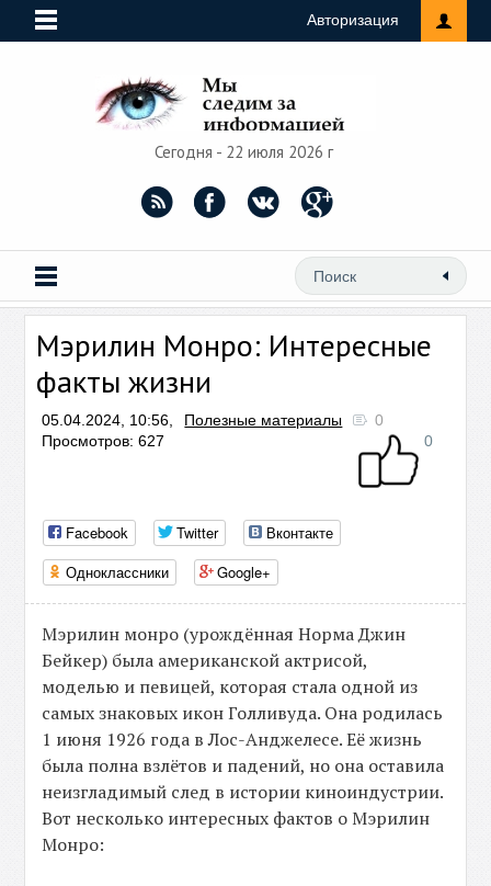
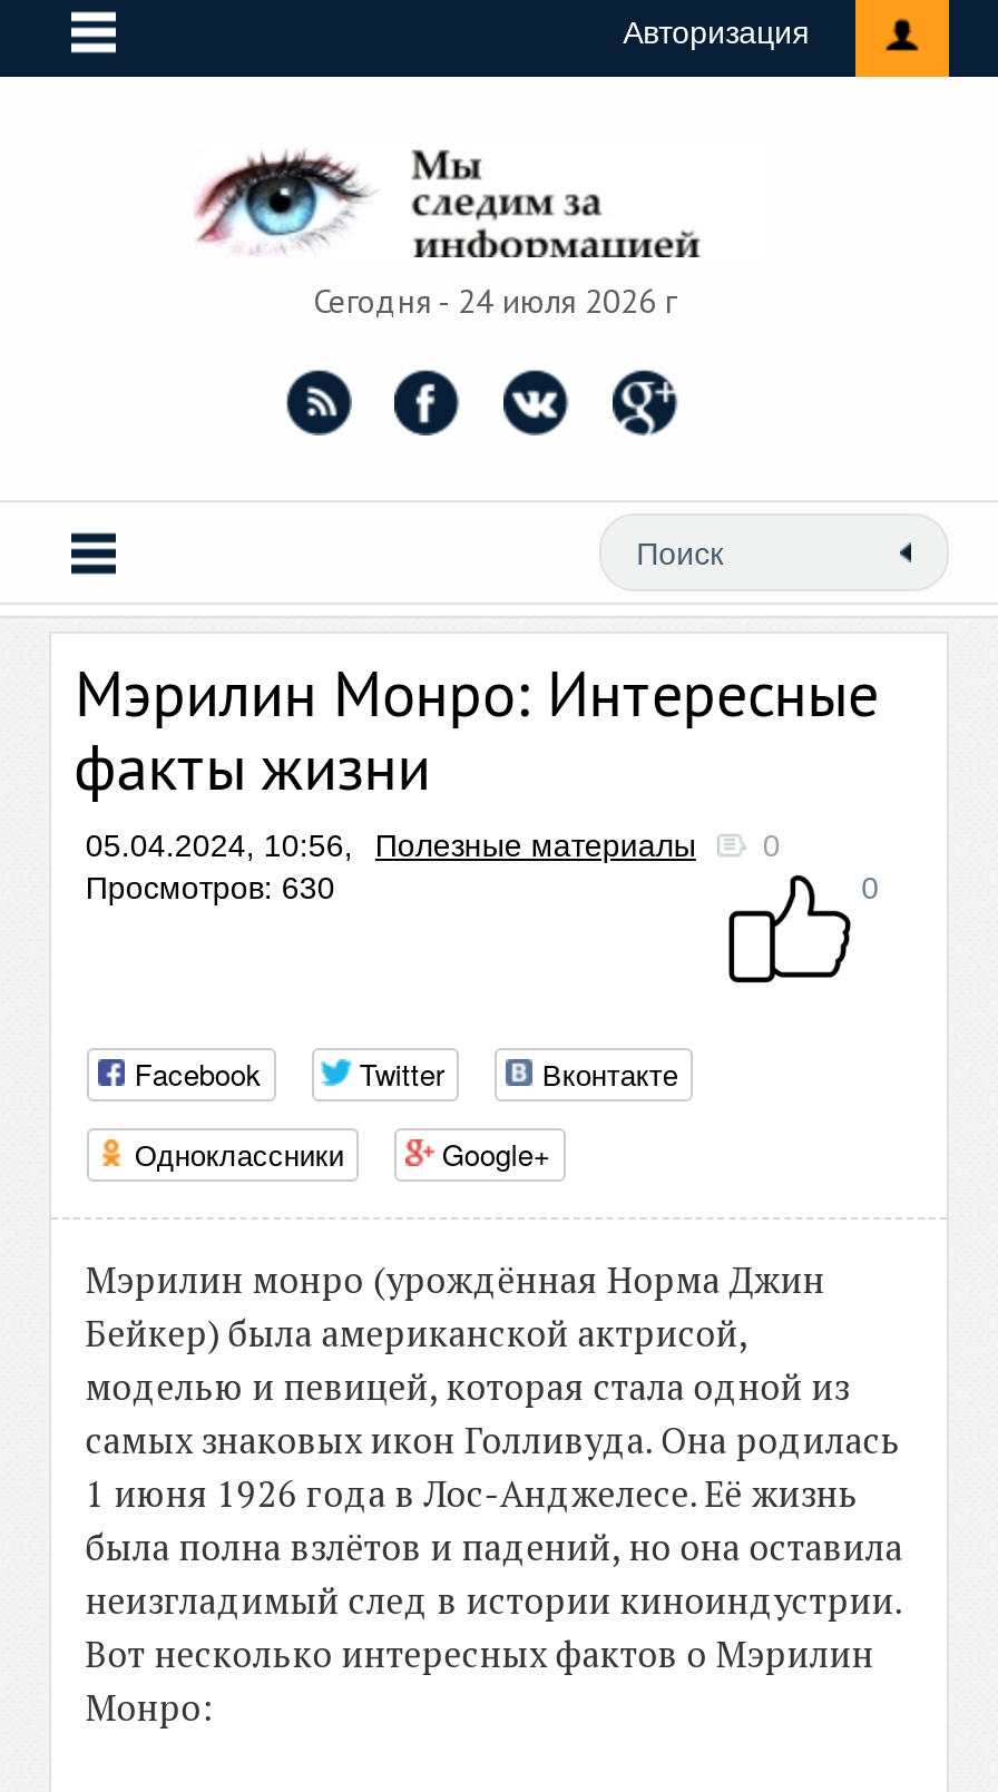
- Сегодня - 22 июля 2026 г
+ Сегодня - 24 июля 2026 г

- Просмотров: 627
+ Просмотров: 630
